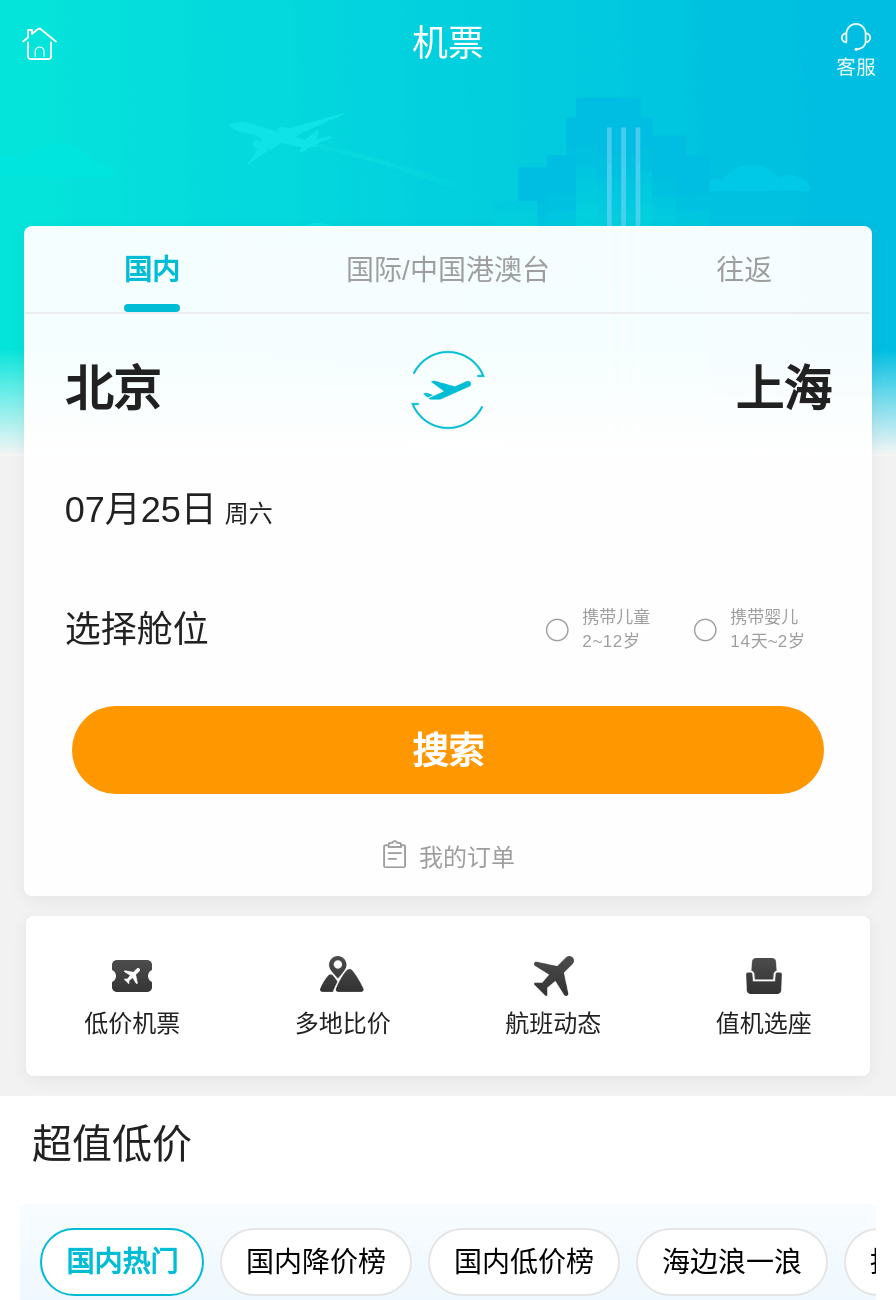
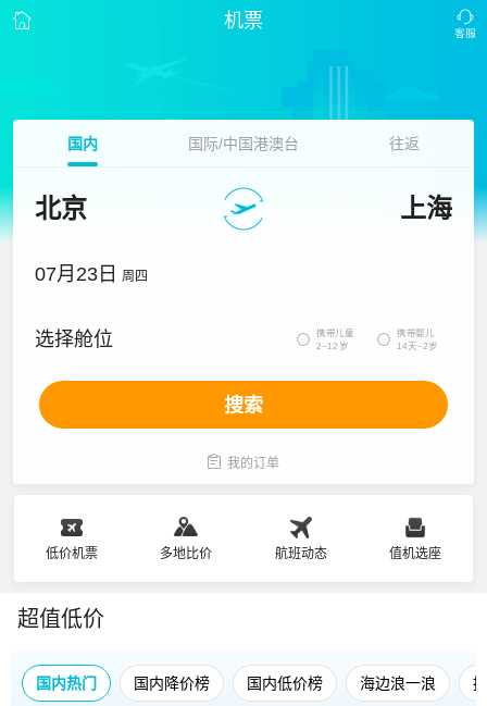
- 07月25日 周六
+ 07月23日 周四
